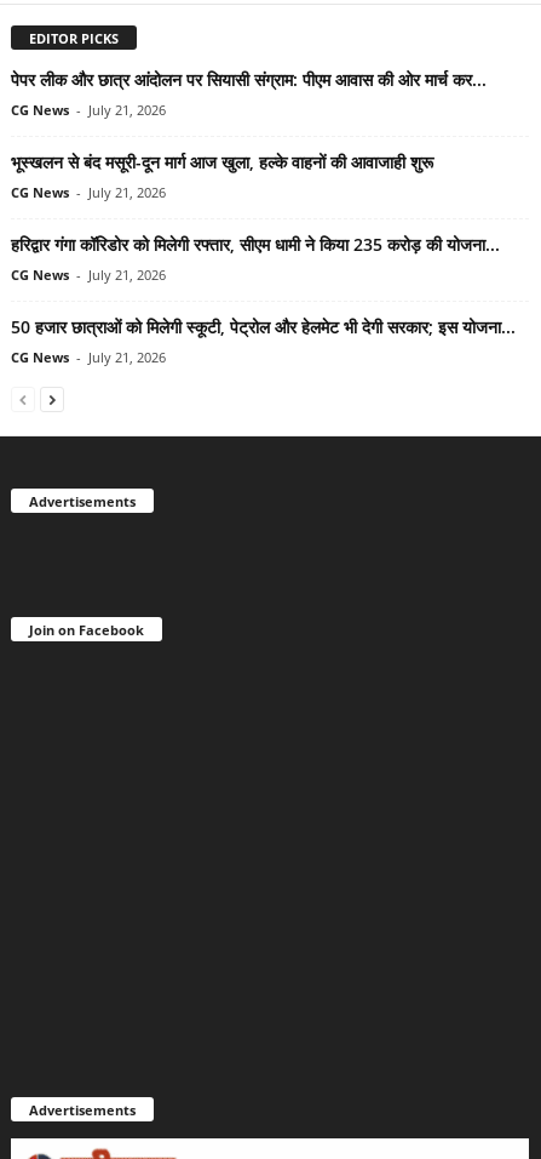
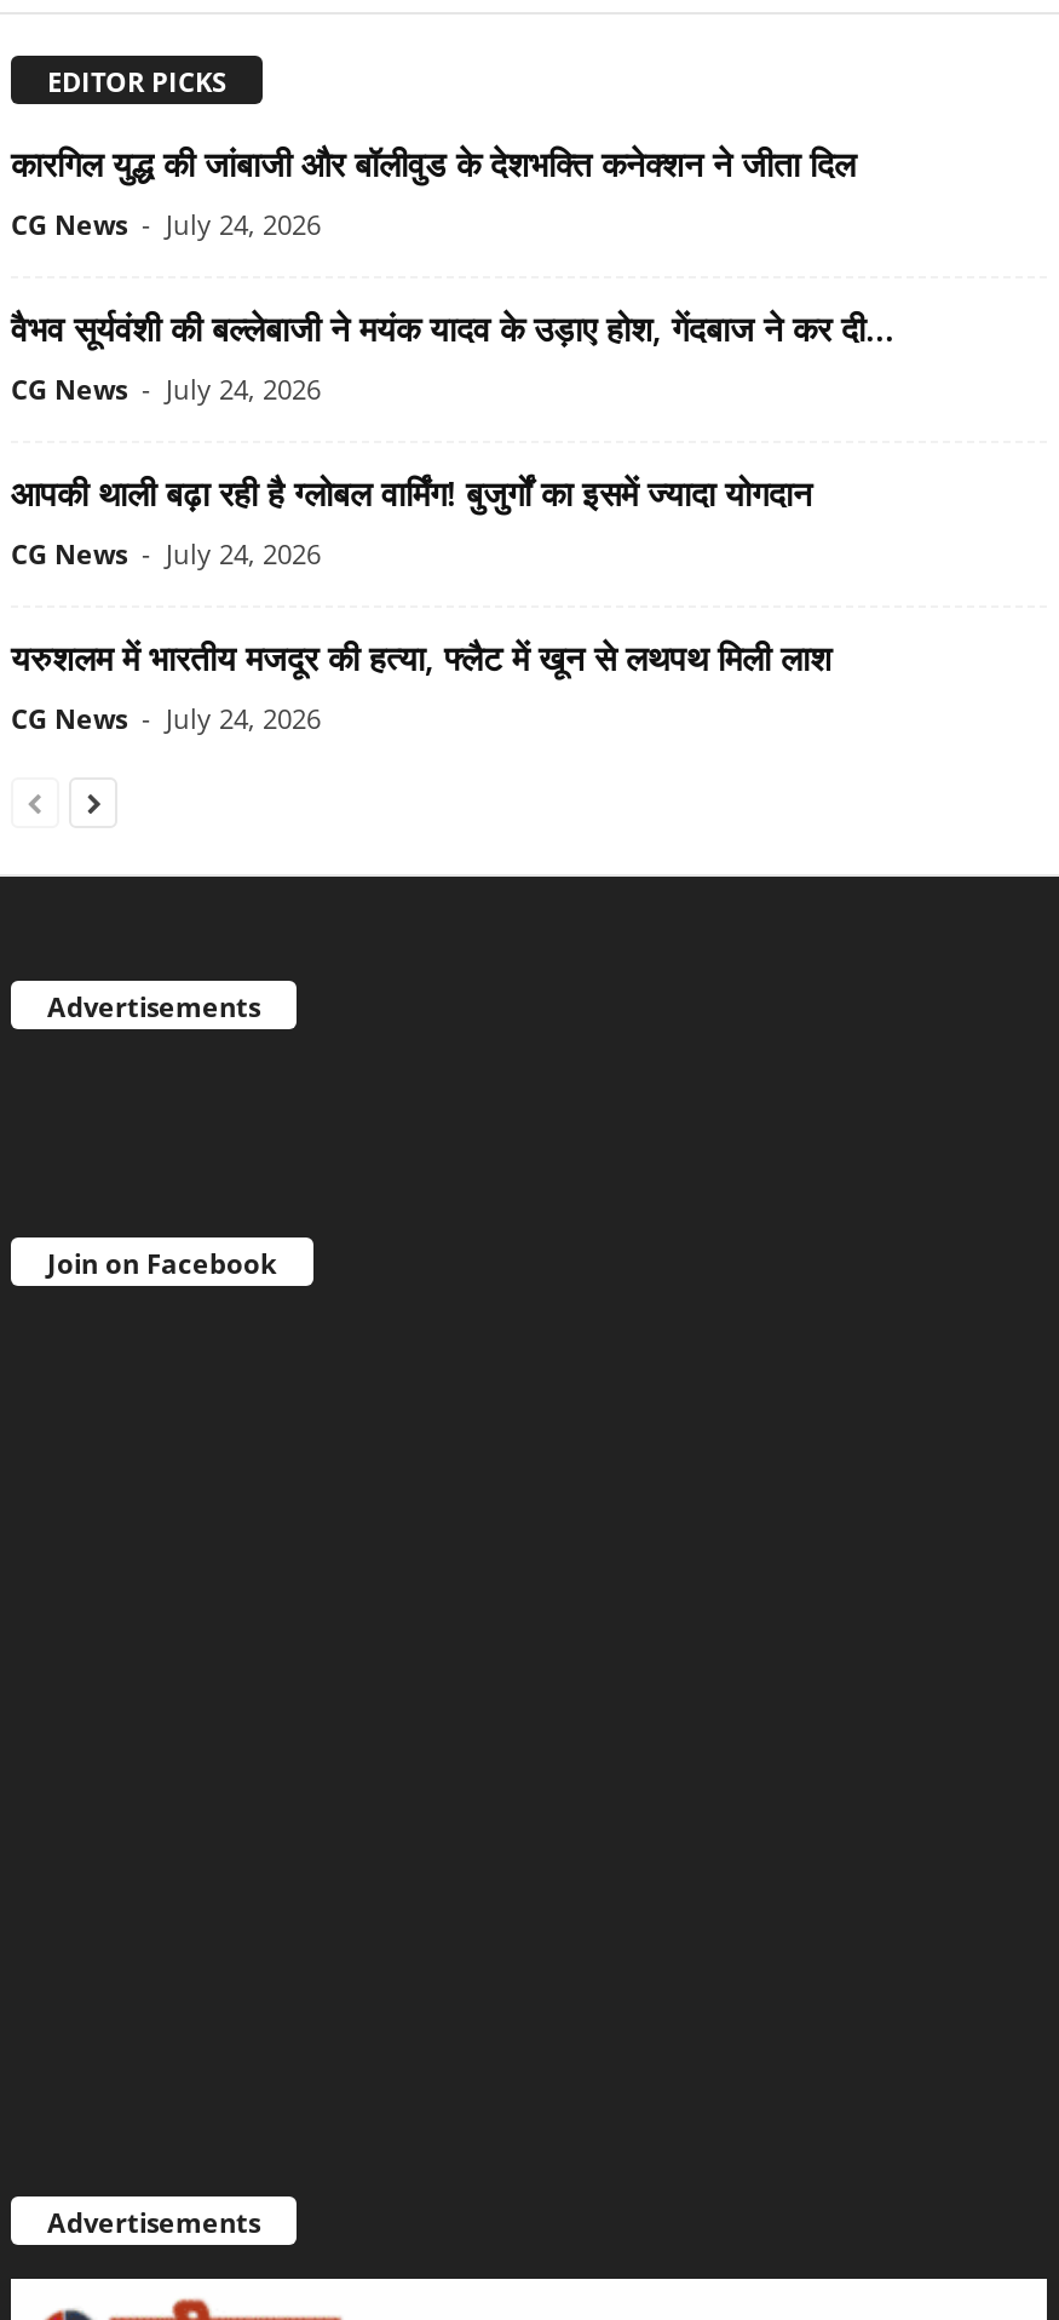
- पेपर लीक और छात्र आंदोलन पर सियासी संग्राम: पीएम आवास की ओर मार्च कर...
- CG News - July 21, 2026
+ कारगिल युद्ध की जांबाजी और बॉलीवुड के देशभक्ति कनेक्शन ने जीता दिल
+ CG News - July 24, 2026

- भूस्खलन से बंद मसूरी-दून मार्ग आज खुला, हल्के वाहनों की आवाजाही शुरू
- CG News - July 21, 2026
+ वैभव सूर्यवंशी की बल्लेबाजी ने मयंक यादव के उड़ाए होश, गेंदबाज ने कर दी...
+ CG News - July 24, 2026

- हरिद्वार गंगा कॉरिडोर को मिलेगी रफ्तार, सीएम धामी ने किया 235 करोड़ की योजना...
- CG News - July 21, 2026
+ आपकी थाली बढ़ा रही है ग्लोबल वार्मिंग! बुजुर्गों का इसमें ज्यादा योगदान
+ CG News - July 24, 2026

- 50 हजार छात्राओं को मिलेगी स्कूटी, पेट्रोल और हेलमेट भी देगी सरकार; इस योजना...
- CG News - July 21, 2026
+ यरुशलम में भारतीय मजदूर की हत्या, फ्लैट में खून से लथपथ मिली लाश
+ CG News - July 24, 2026
